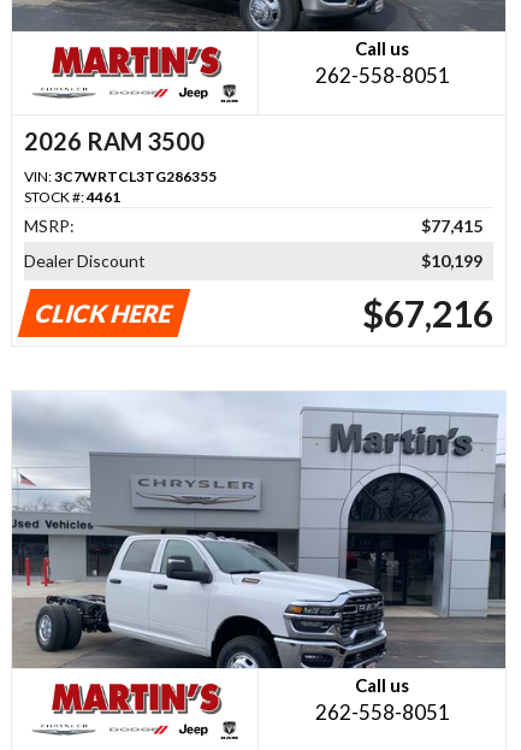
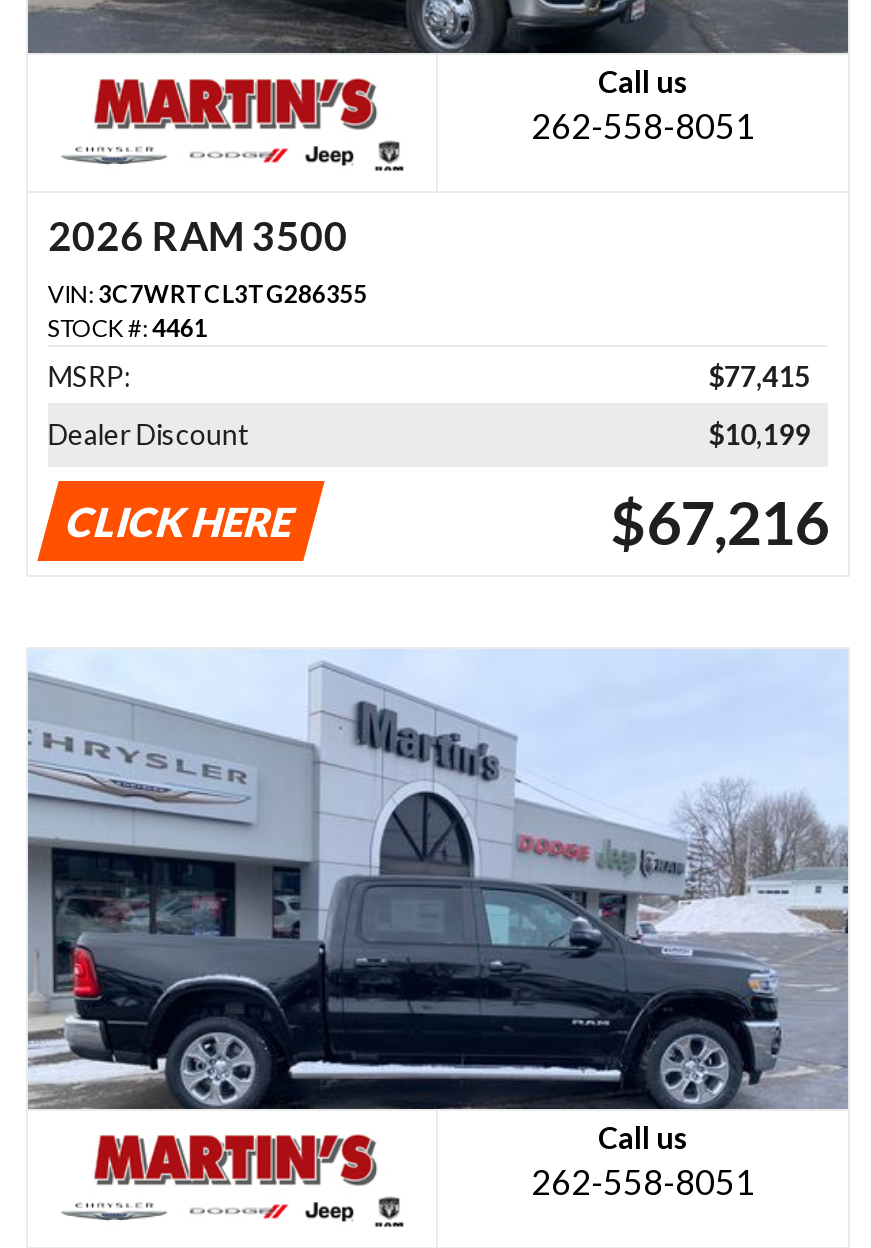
- [image]
+ [image]
